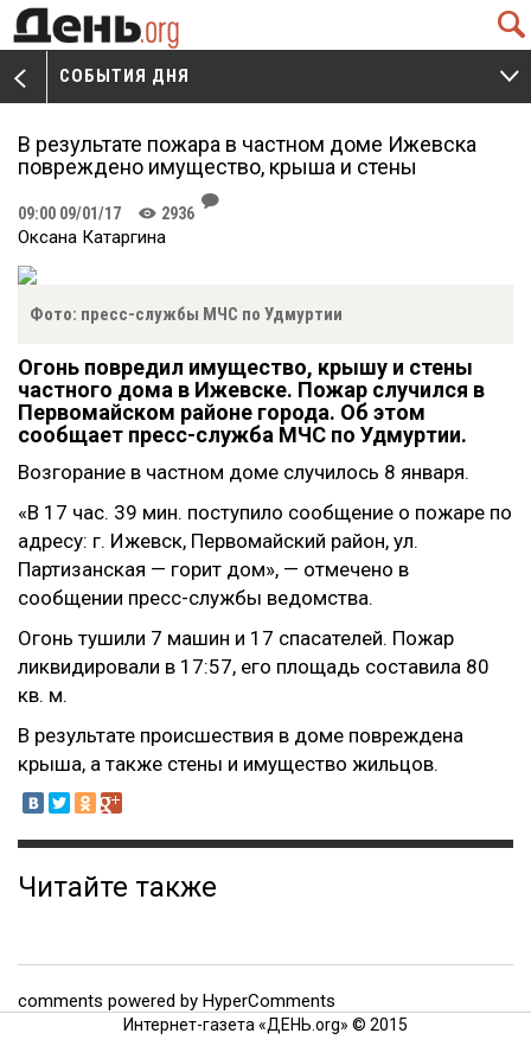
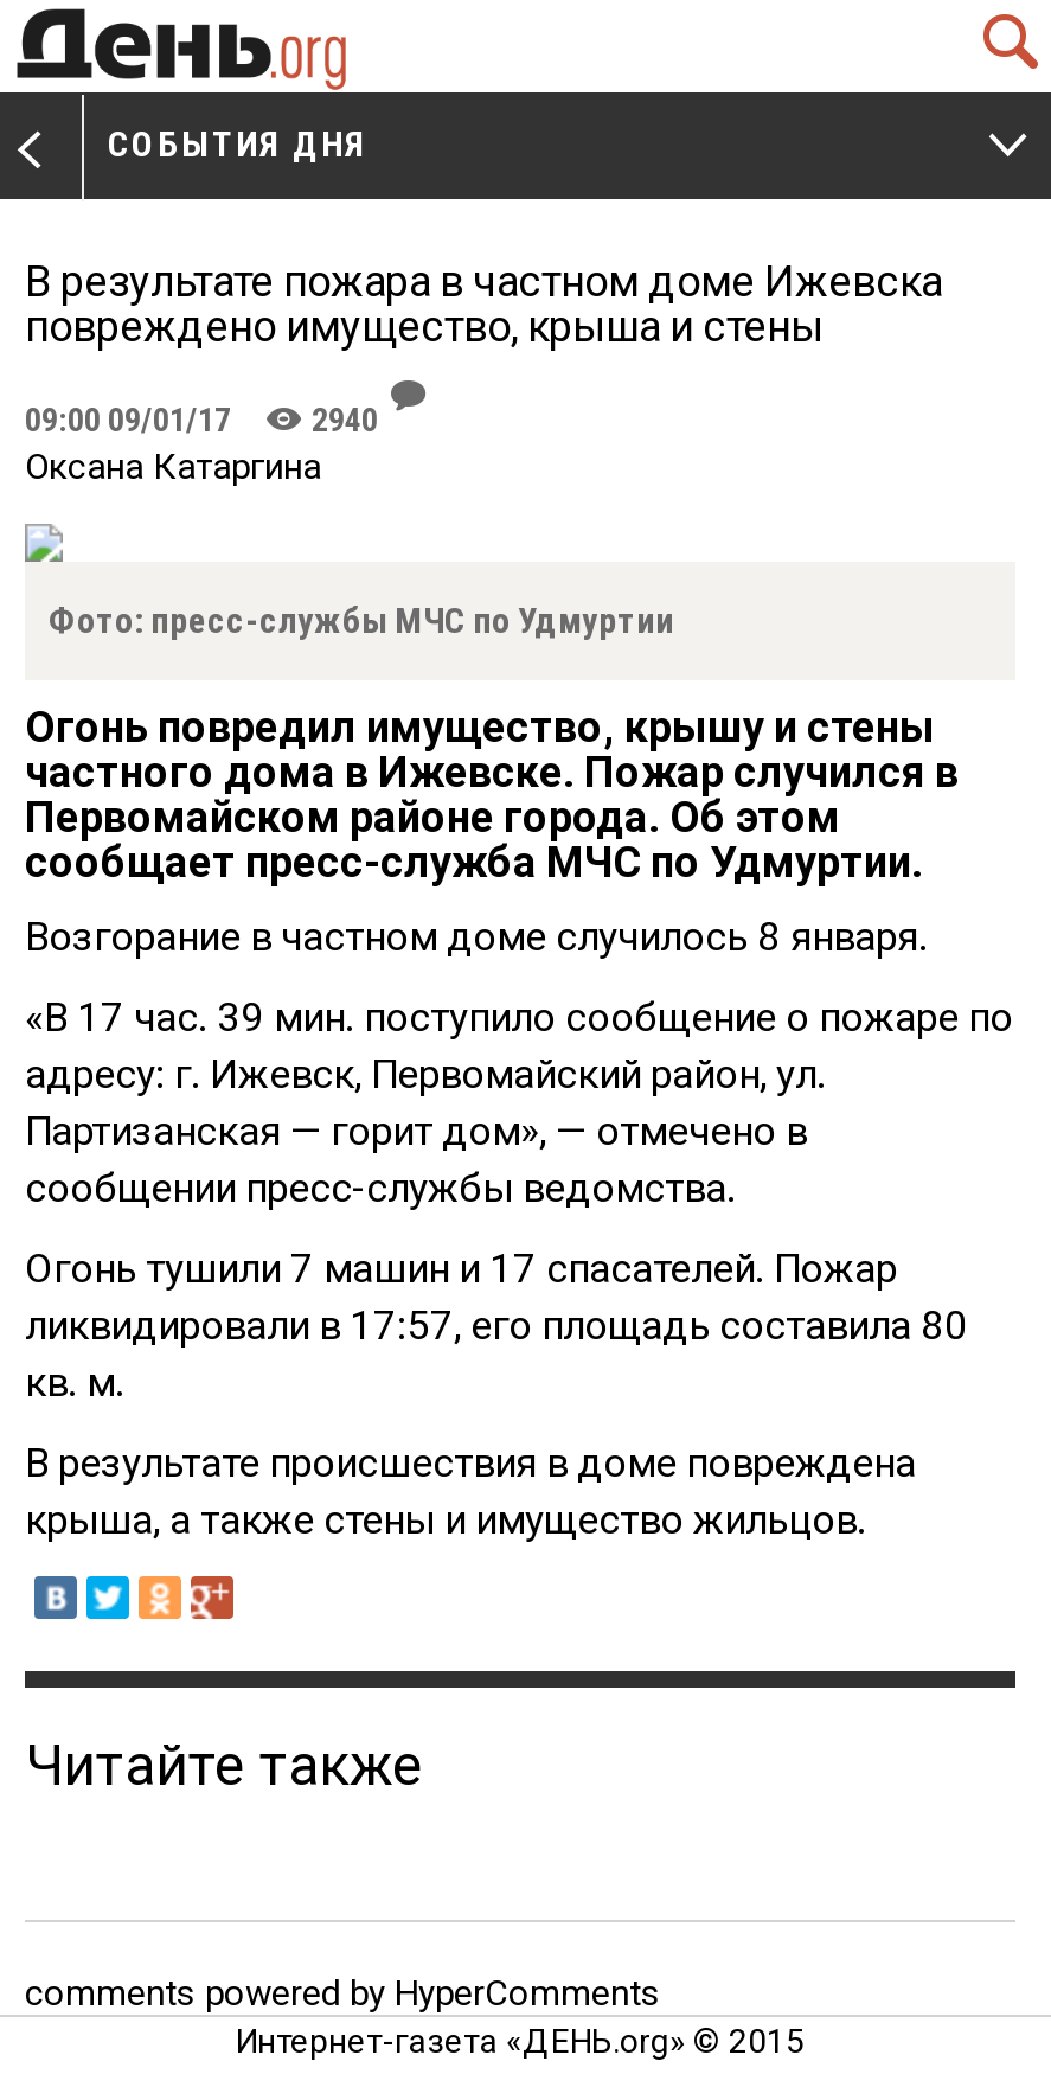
- 09:00 09/01/17 K 2936
+ 09:00 09/01/17 K 2940
